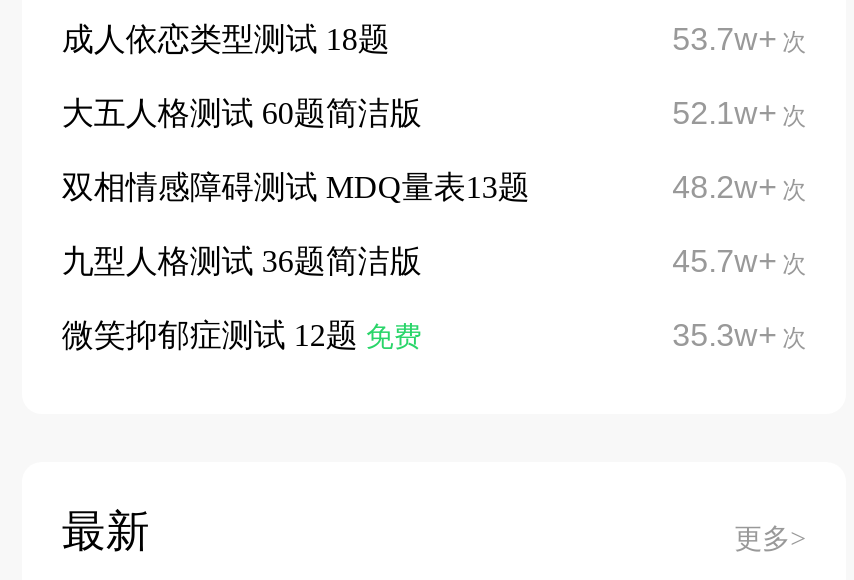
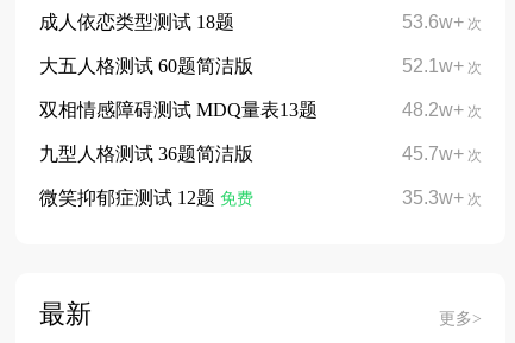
- 53.7w+ 次
+ 53.6w+ 次
